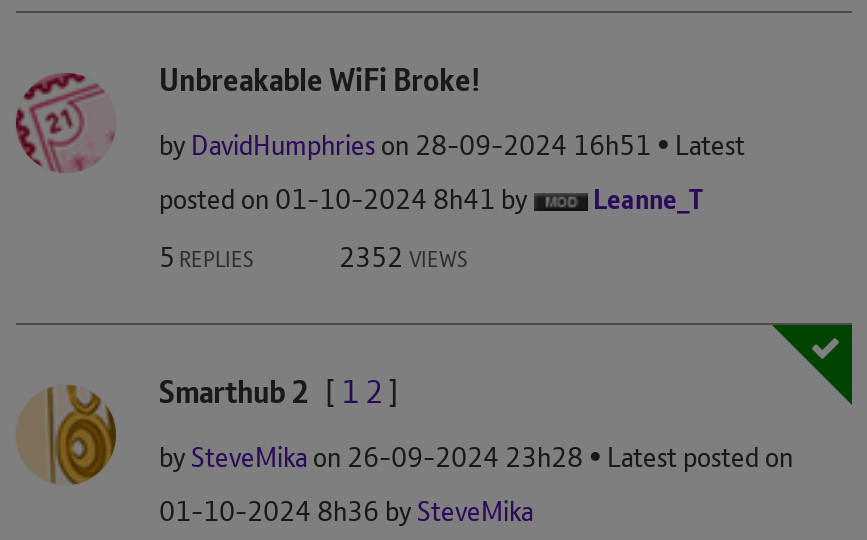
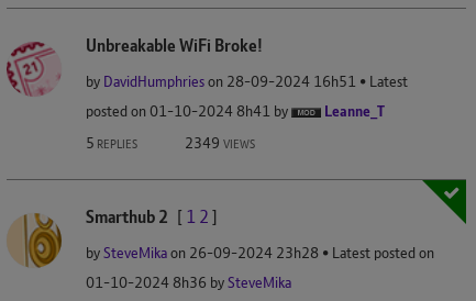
- 2352 VIEWS
+ 2349 VIEWS
